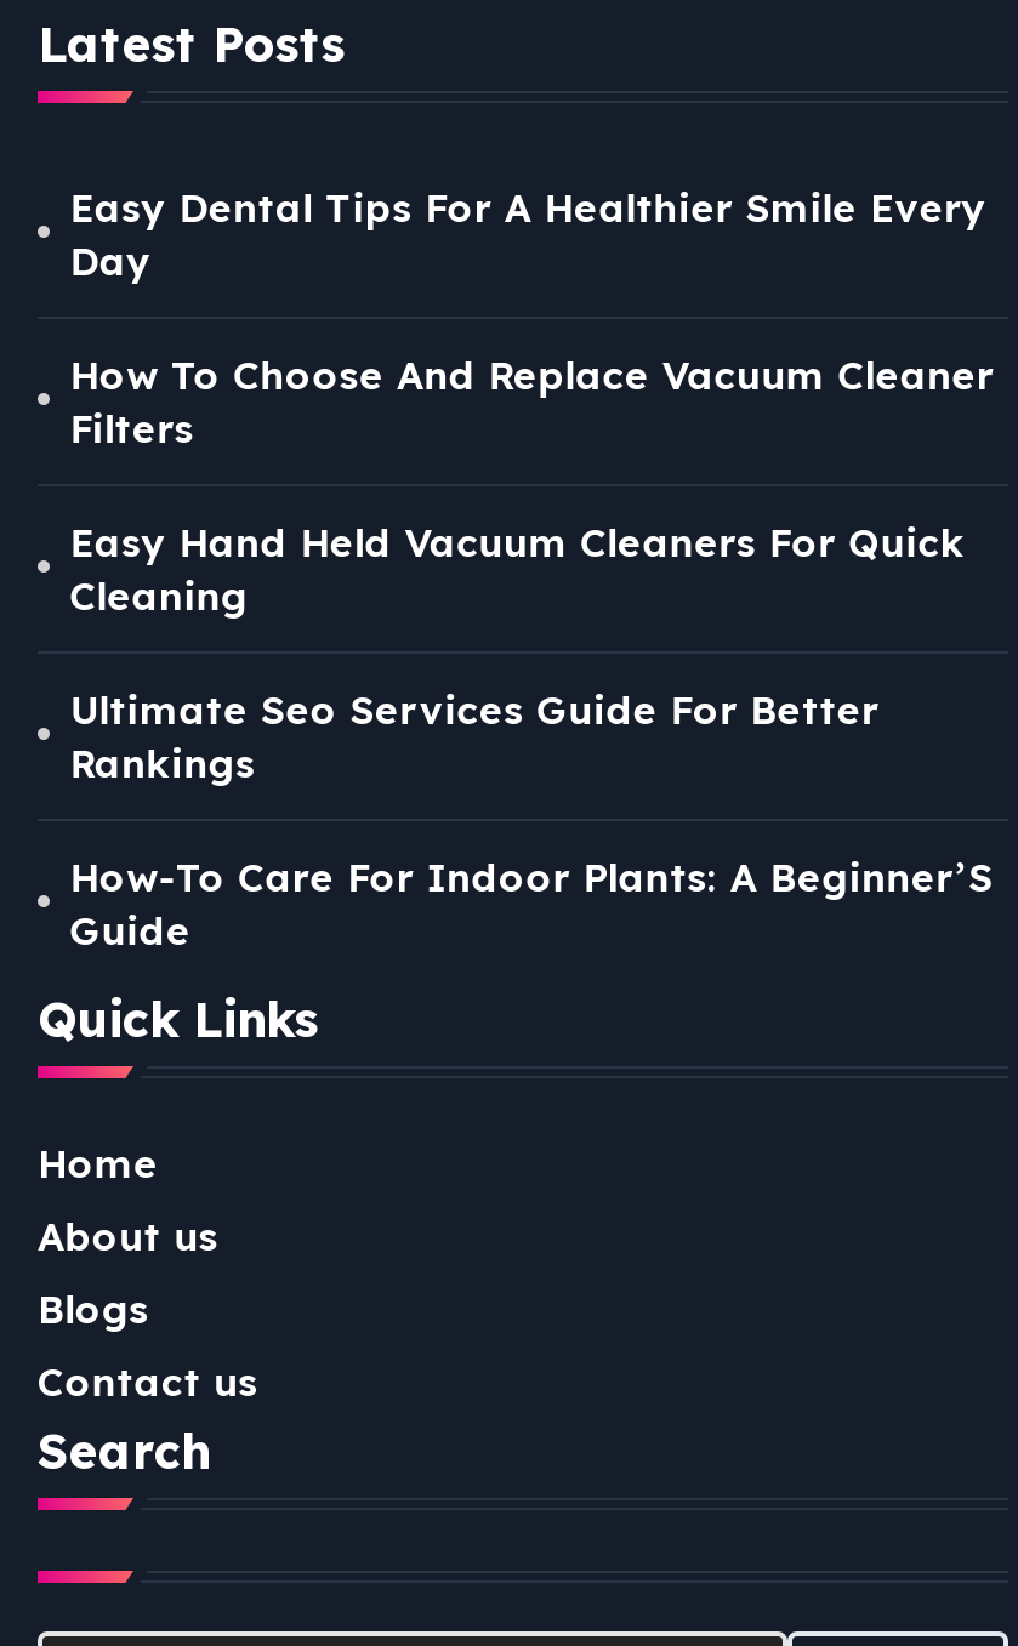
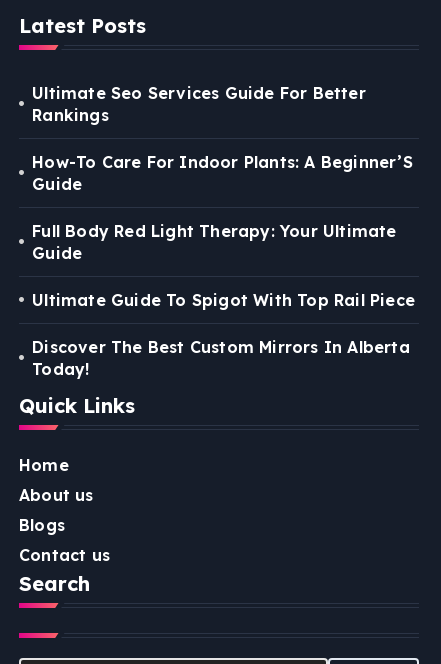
- Easy Dental Tips For A Healthier Smile Every
- Day
- How To Choose And Replace Vacuum Cleaner
- Filters
- Easy Hand Held Vacuum Cleaners For Quick
- Cleaning

moved up: Ultimate Seo Services Guide For Better | Rankings | How-To Care For Indoor Plants: A Beginner’S | Guide

+ Full Body Red Light Therapy: Your Ultimate
+ Guide
+ Ultimate Guide To Spigot With Top Rail Piece
+ Discover The Best Custom Mirrors In Alberta
+ Today!
